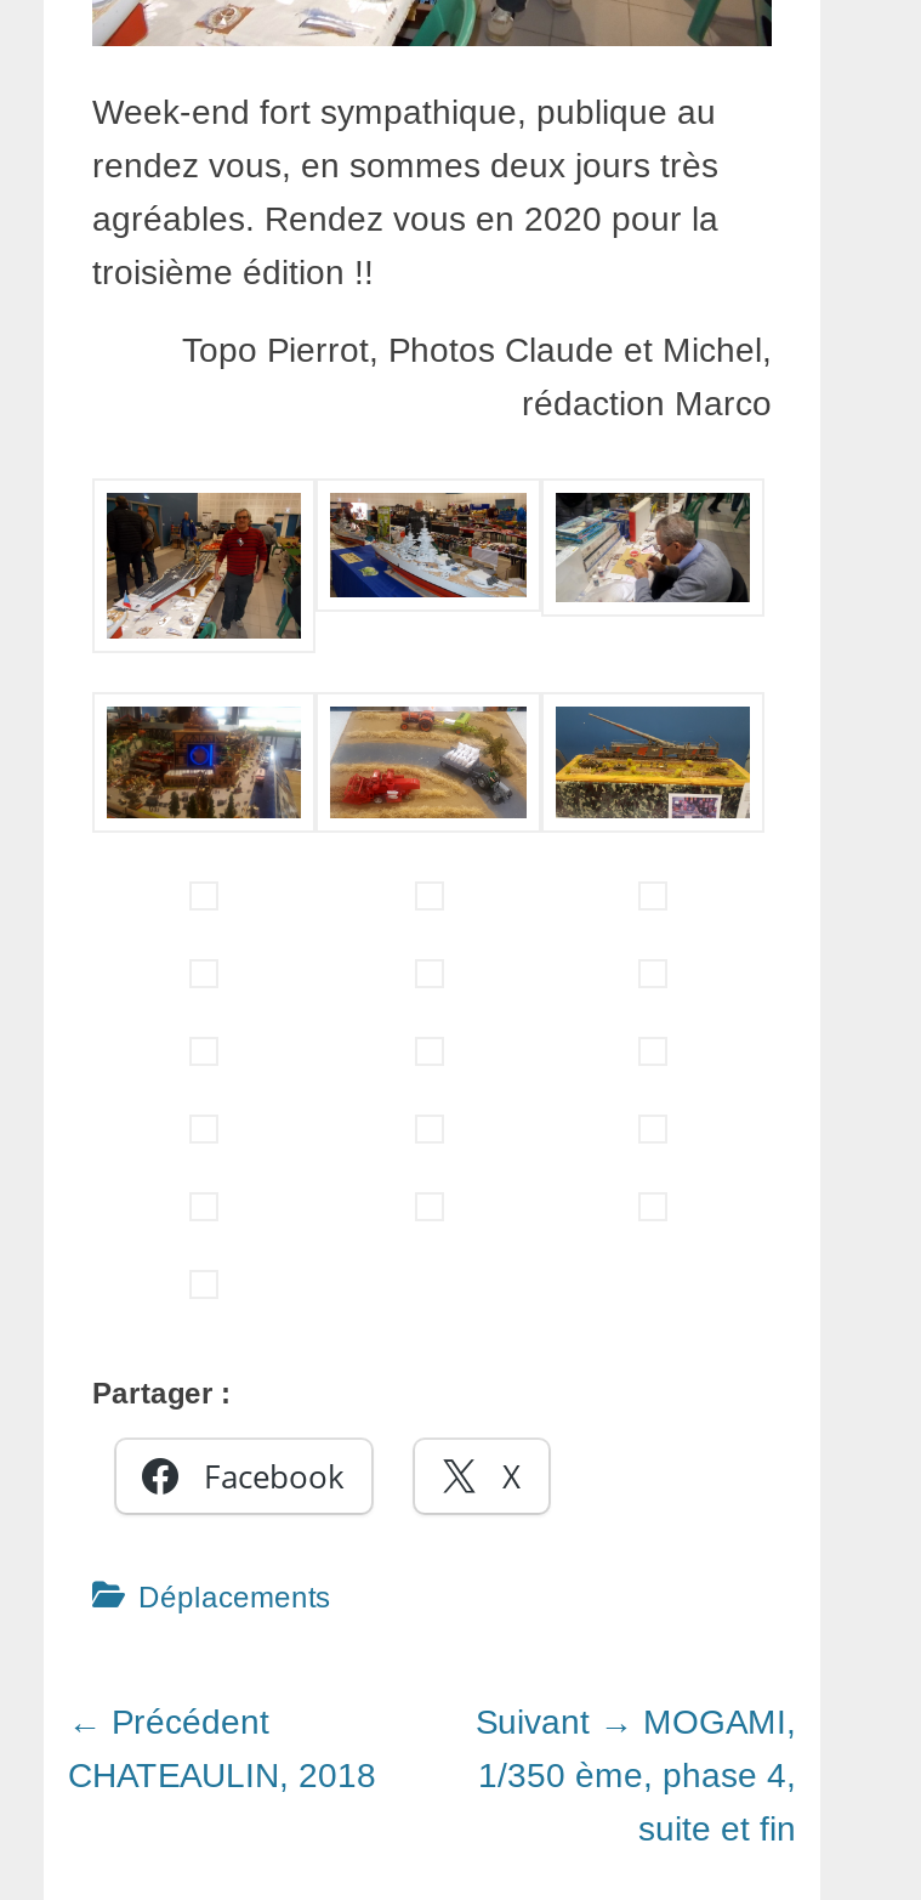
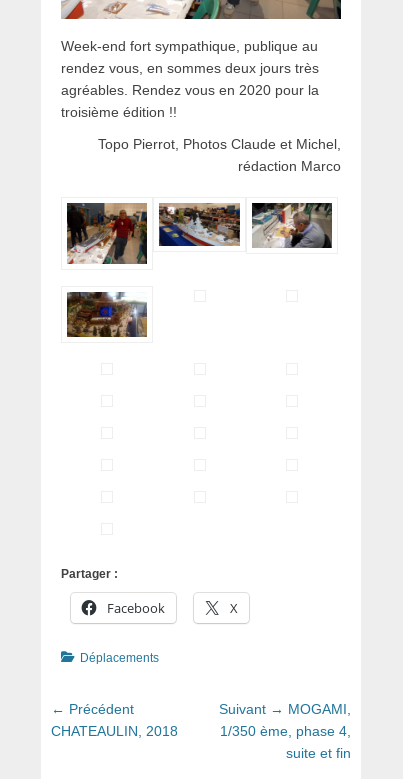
- [image]

- [image]
